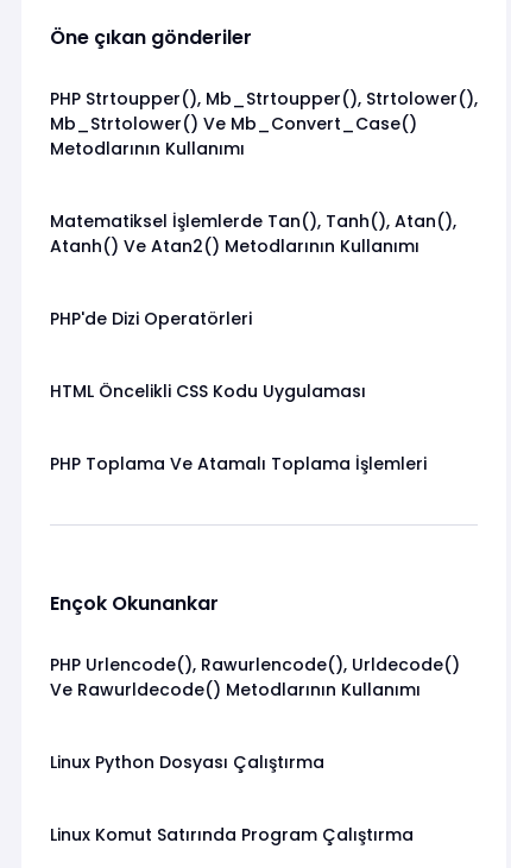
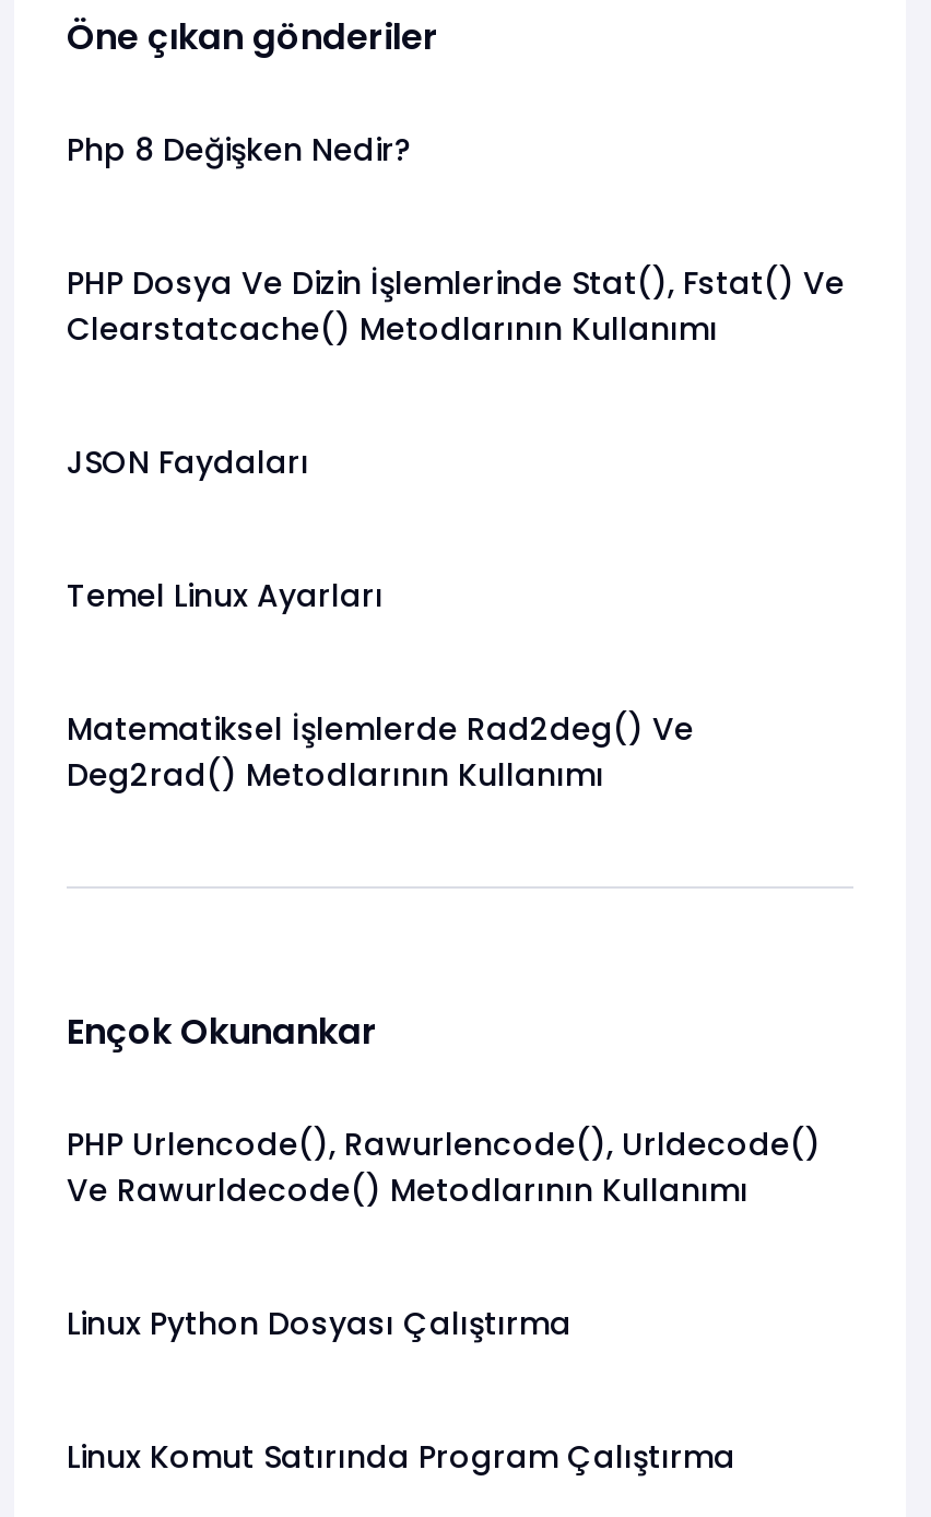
- PHP Strtoupper(), Mb_Strtoupper(), Strtolower(),
- Mb_Strtolower() Ve Mb_Convert_Case()
- Metodlarının Kullanımı
+ Php 8 Değişken Nedir?

- Matematiksel İşlemlerde Tan(), Tanh(), Atan(),
- Atanh() Ve Atan2() Metodlarının Kullanımı
+ PHP Dosya Ve Dizin İşlemlerinde Stat(), Fstat() Ve
+ Clearstatcache() Metodlarının Kullanımı

- PHP'de Dizi Operatörleri
+ JSON Faydaları

- HTML Öncelikli CSS Kodu Uygulaması
+ Temel Linux Ayarları

- PHP Toplama Ve Atamalı Toplama İşlemleri
+ Matematiksel İşlemlerde Rad2deg() Ve
+ Deg2rad() Metodlarının Kullanımı
